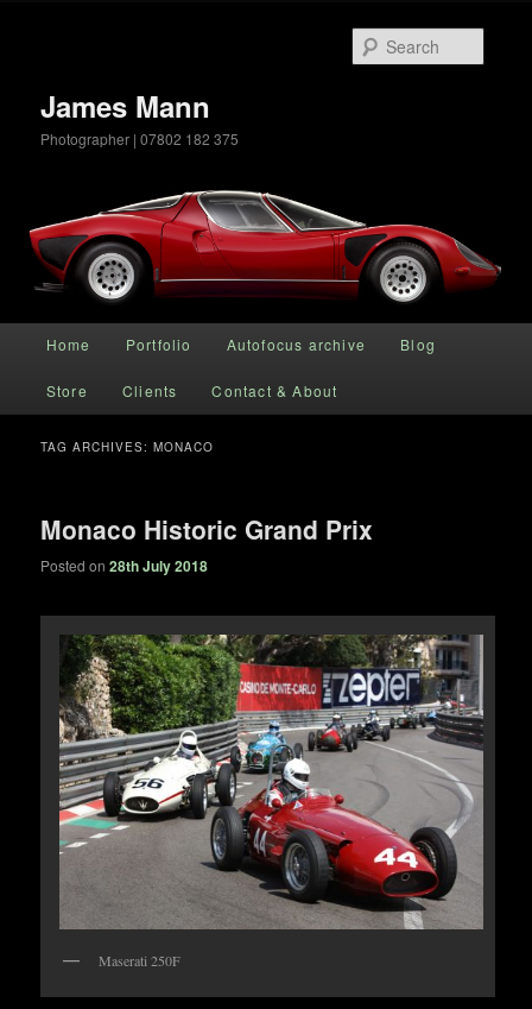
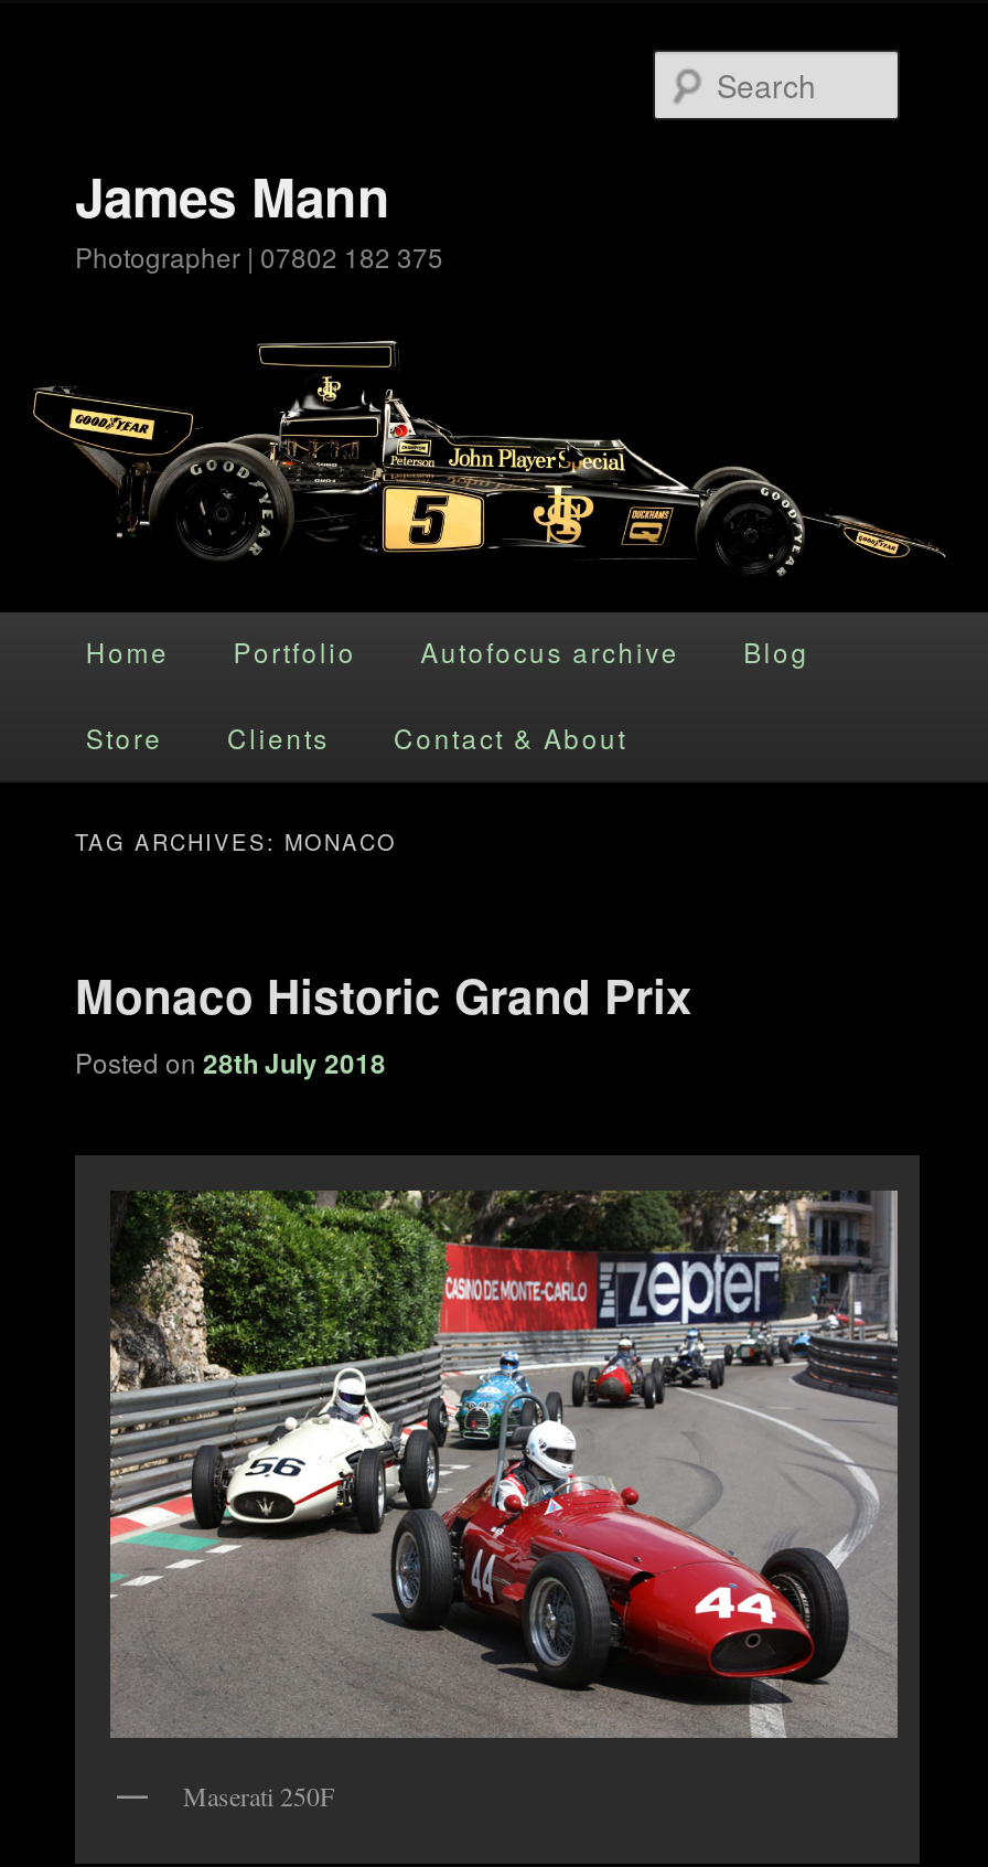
- [image]
+ [image]
